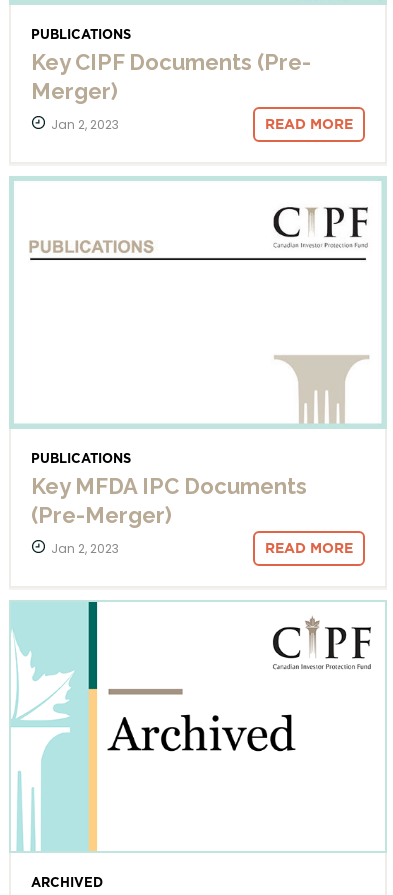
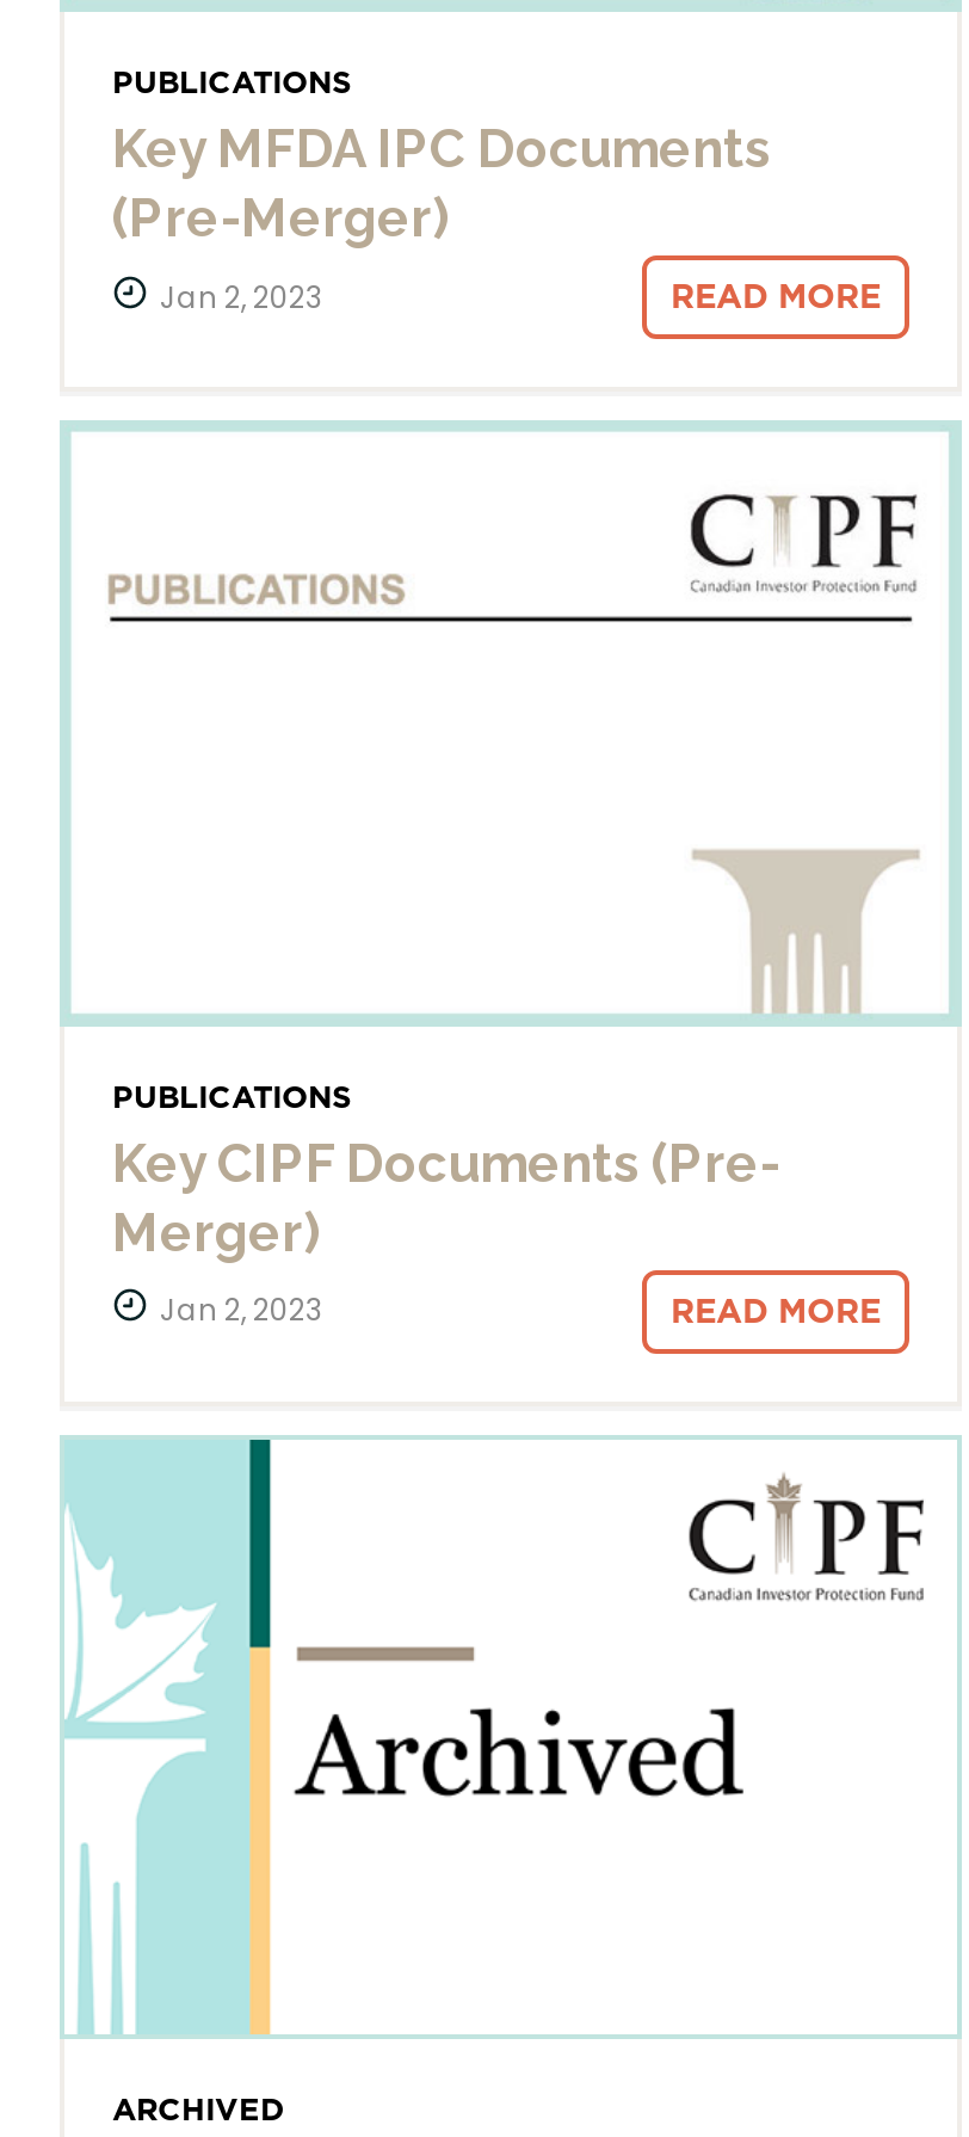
moved down: Key CIPF Documents (Pre- | Merger)

moved up: Key MFDA IPC Documents | (Pre-Merger)
